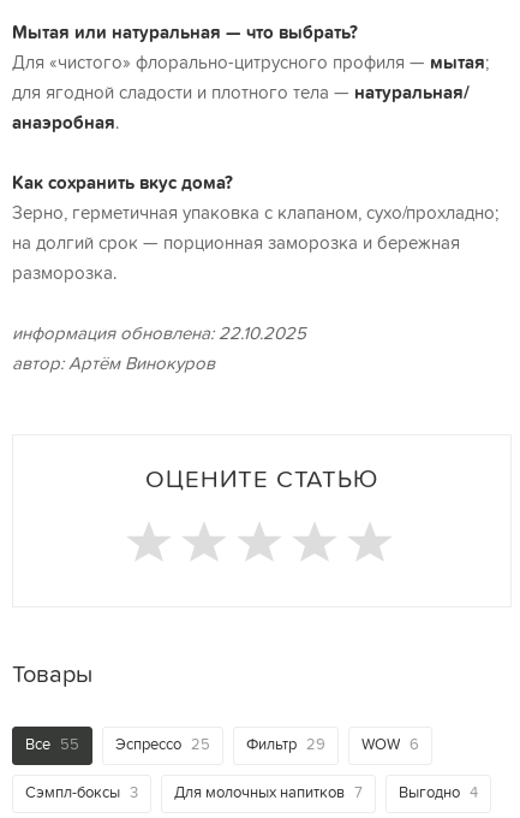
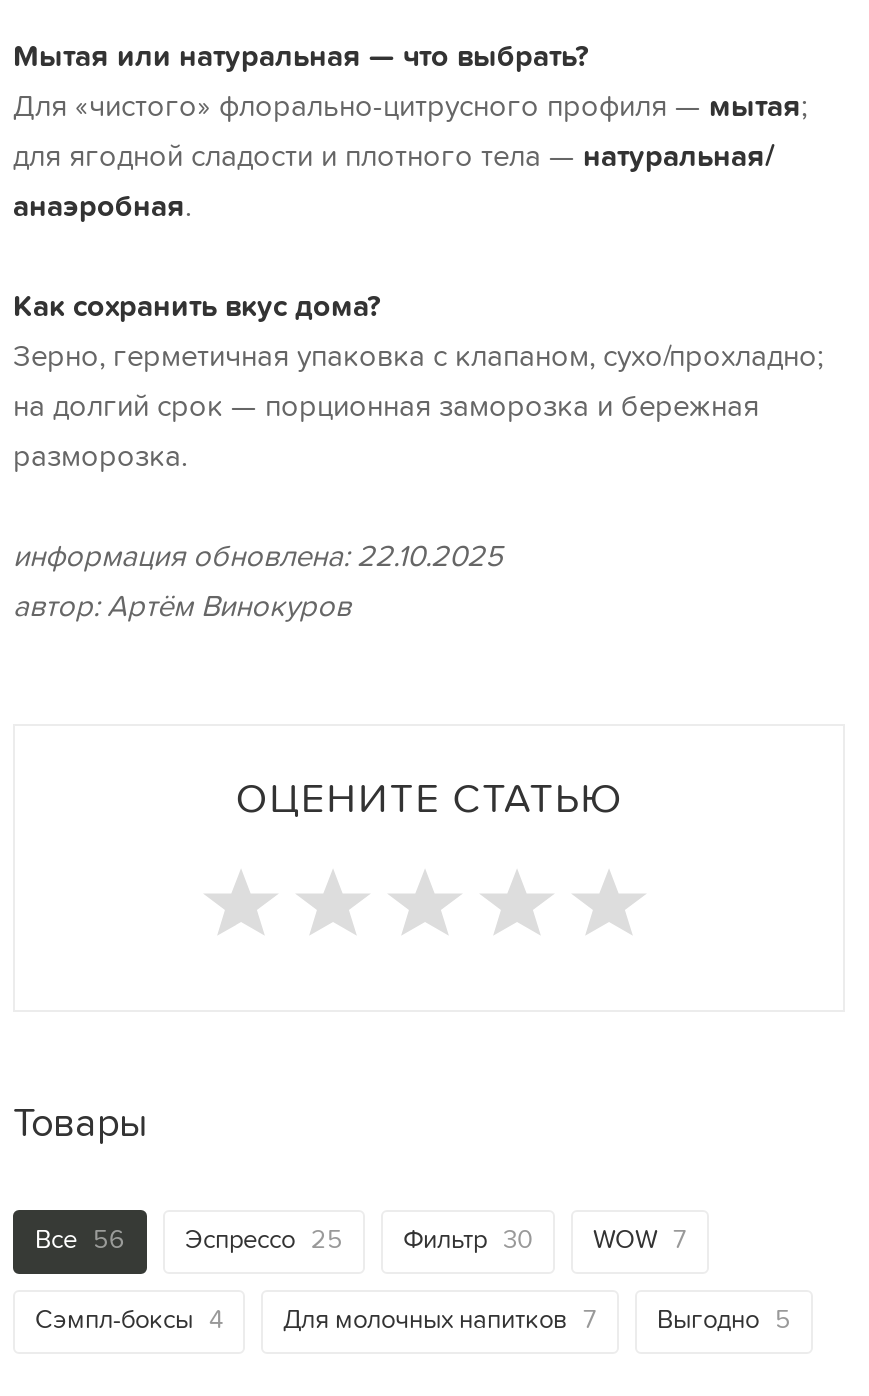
- Все 55
+ Все 56

- Фильтр 29
+ Фильтр 30

- WOW 6
+ WOW 7

- Сэмпл-боксы 3
+ Сэмпл-боксы 4

- Выгодно 4
+ Выгодно 5
